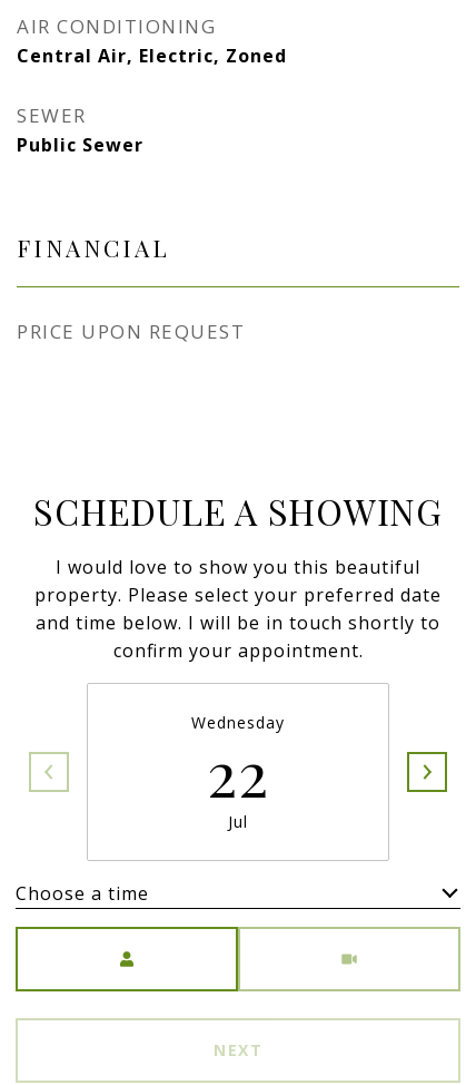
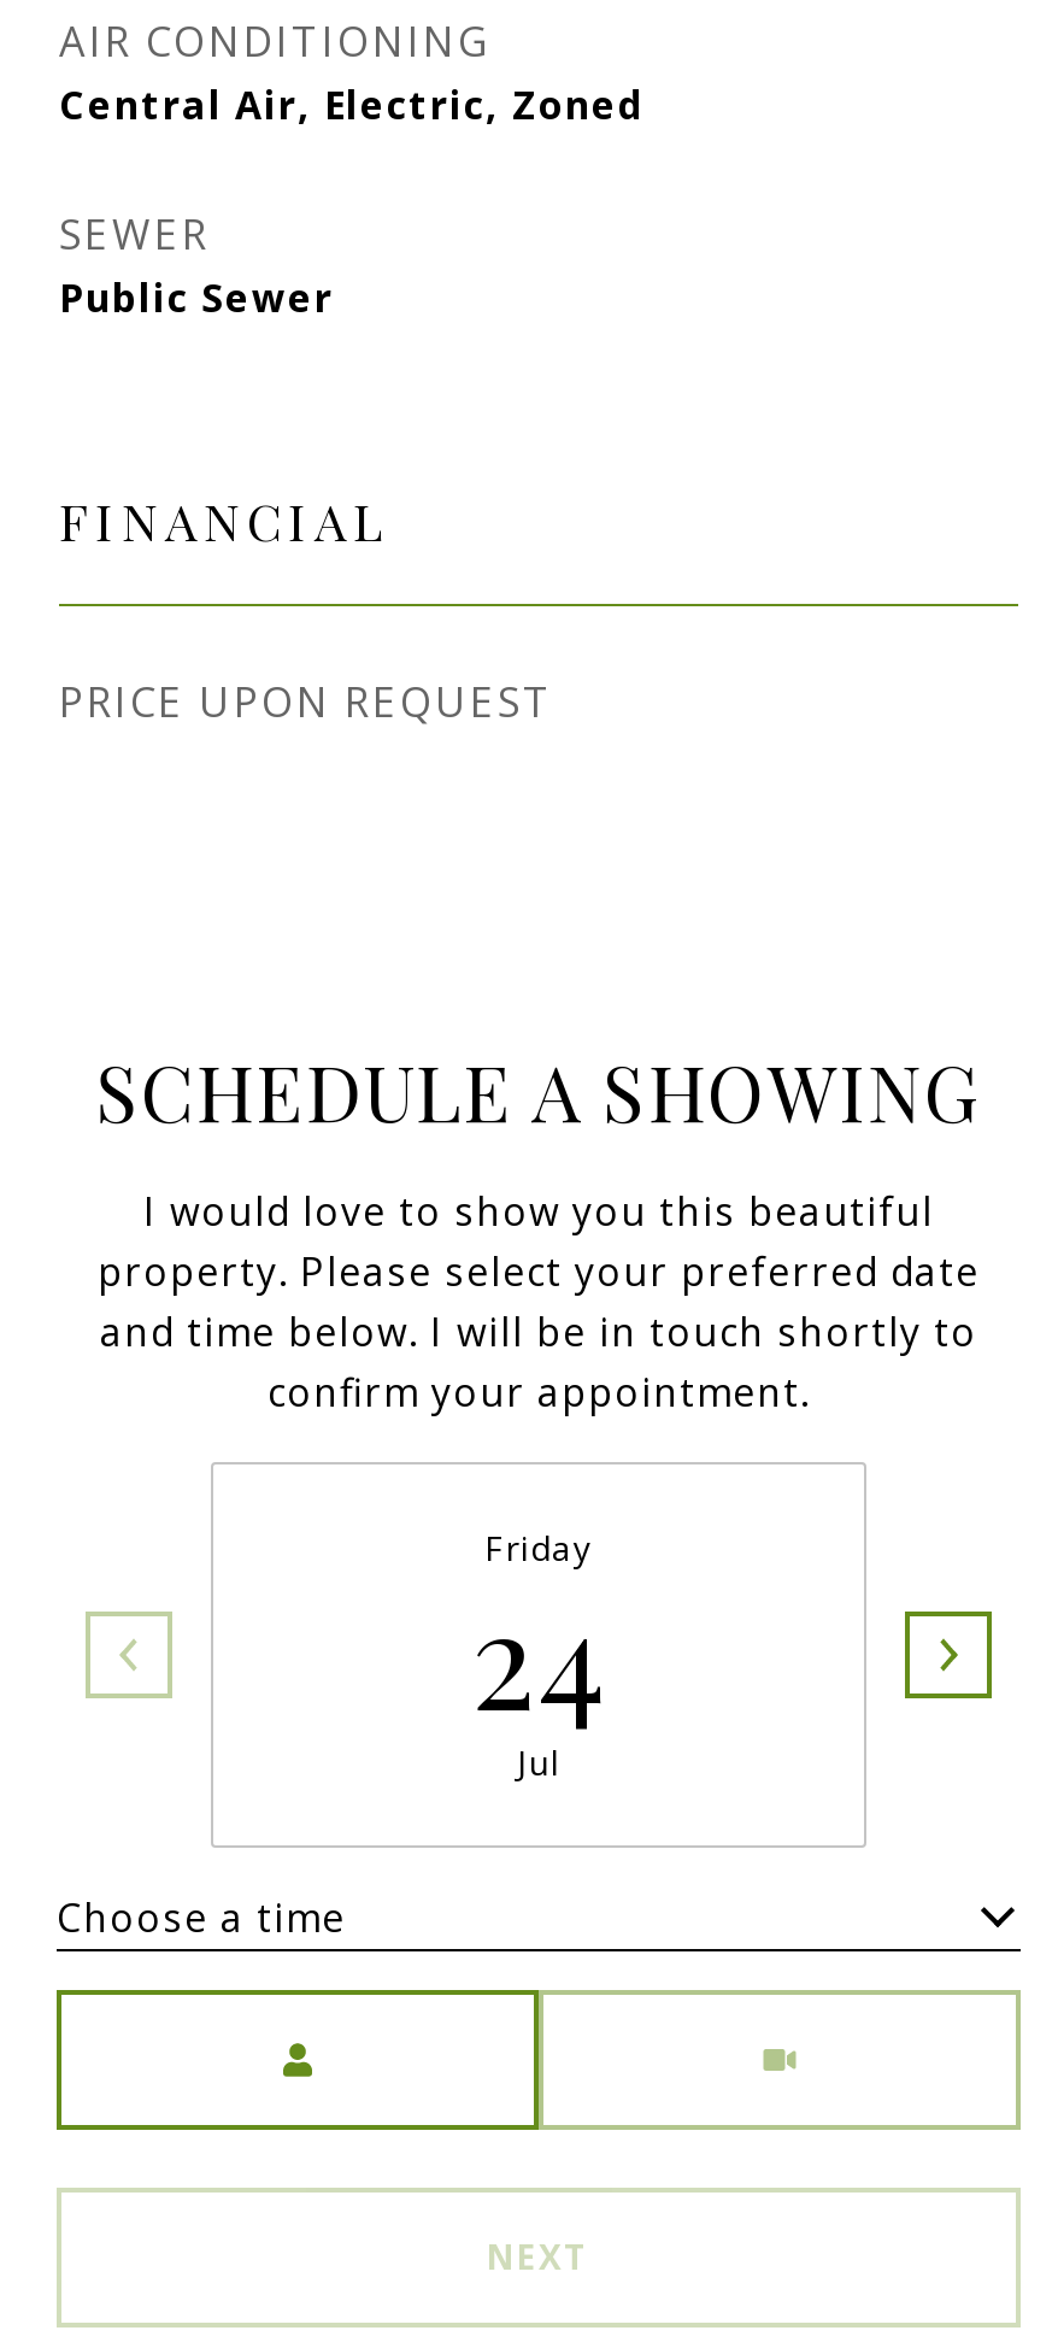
- Wednesday
- 22
+ Friday
+ 24
